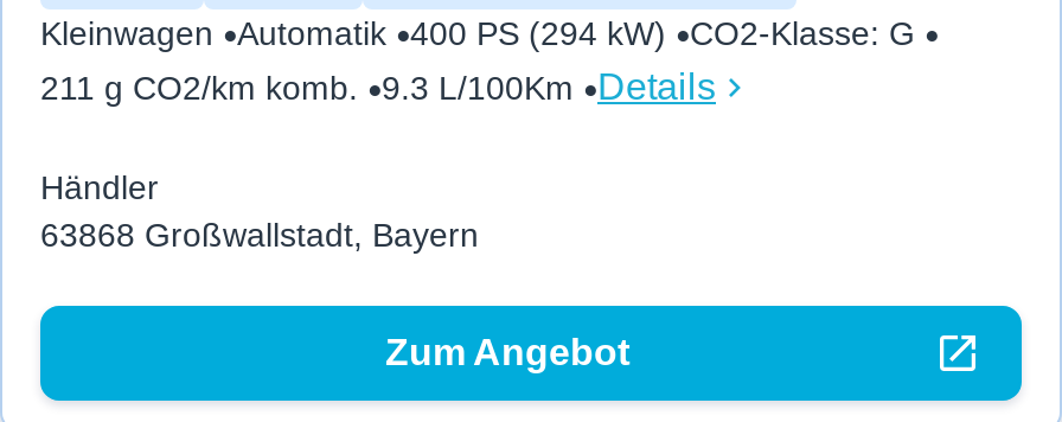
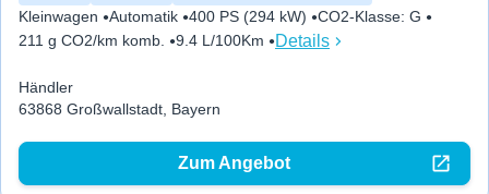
- 211 g CO2/km komb. 9.3 L/100Km Details
+ 211 g CO2/km komb. 9.4 L/100Km Details
